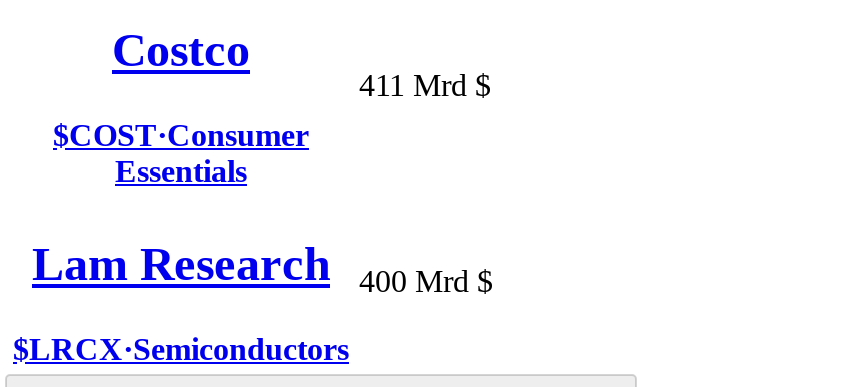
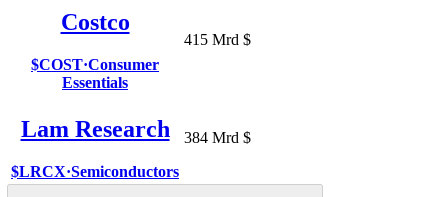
- 411 Mrd $
+ 415 Mrd $

- Lam Research 400 Mrd $
+ Lam Research 384 Mrd $
